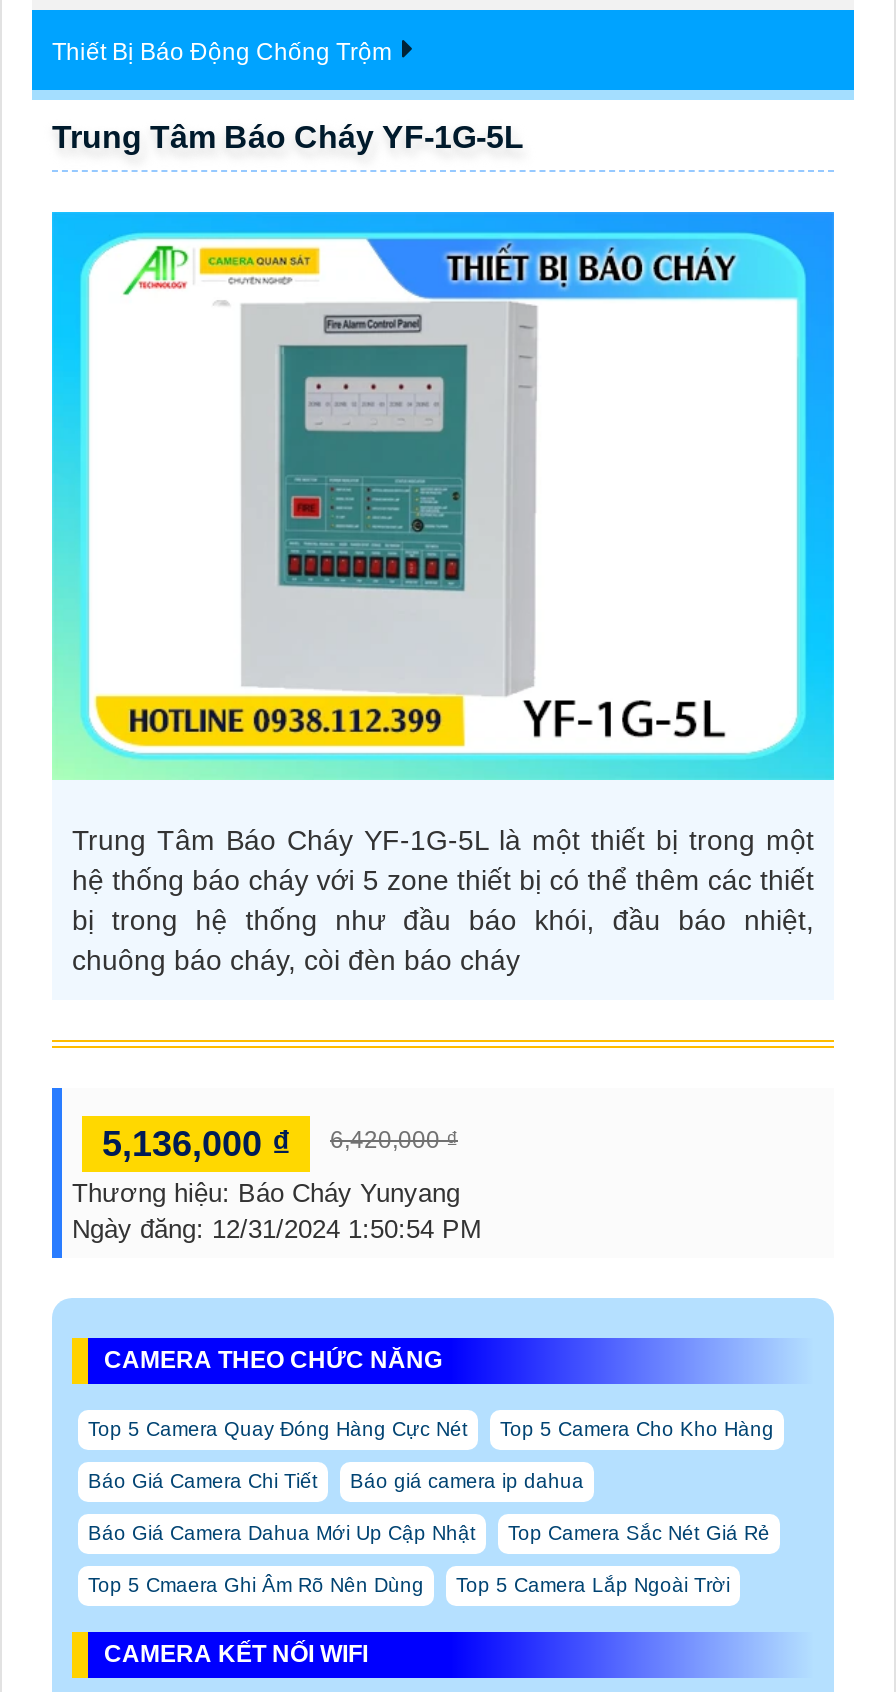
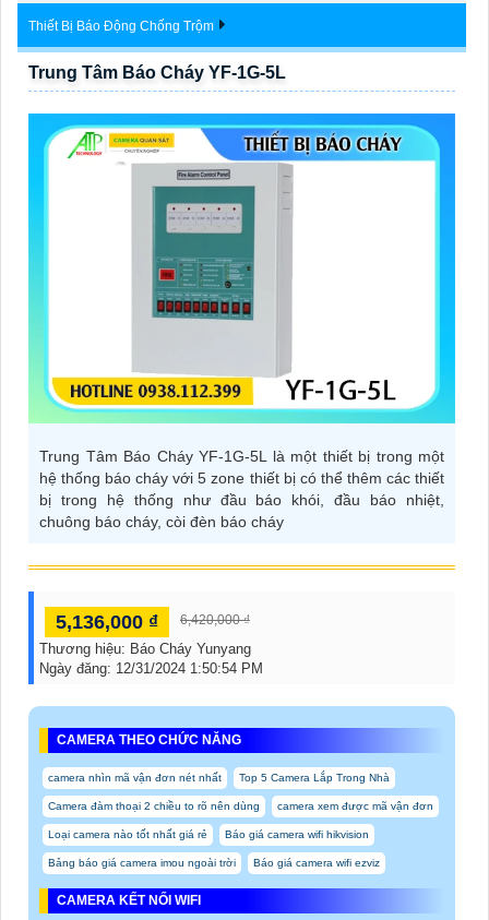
- Top 5 Camera Quay Đóng Hàng Cực Nét
- Top 5 Camera Cho Kho Hàng
+ camera nhìn mã vận đơn nét nhất
+ Top 5 Camera Lắp Trong Nhà

- Báo Giá Camera Chi Tiết
- Báo giá camera ip dahua
+ Camera đàm thoại 2 chiều to rõ nên dùng
+ camera xem được mã vận đơn

- Báo Giá Camera Dahua Mới Up Cập Nhật
- Top Camera Sắc Nét Giá Rẻ
+ Loại camera nào tốt nhất giá rẻ
+ Báo giá camera wifi hikvision

- Top 5 Cmaera Ghi Âm Rõ Nên Dùng
- Top 5 Camera Lắp Ngoài Trời
+ Bảng báo giá camera imou ngoài trời
+ Báo giá camera wifi ezviz
